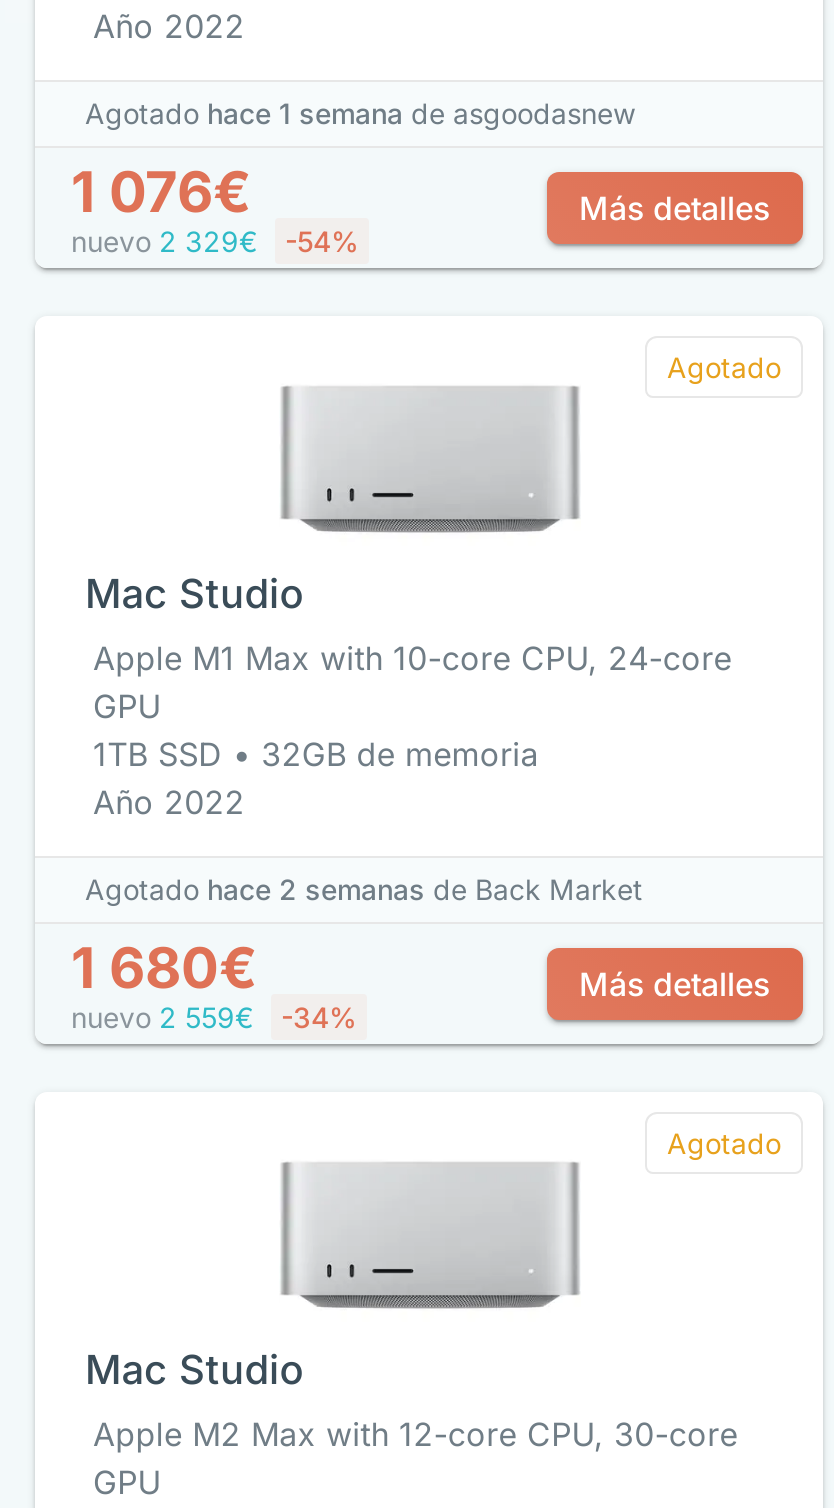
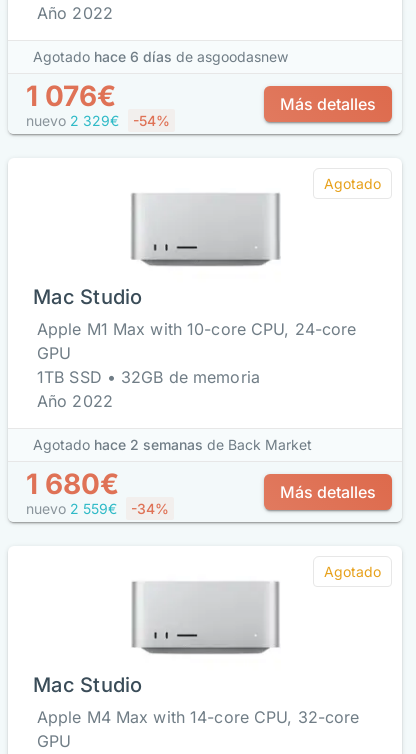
- Agotado hace 1 semana de asgoodasnew
+ Agotado hace 6 días de asgoodasnew

- Apple M2 Max with 12-core CPU, 30-core
+ Apple M4 Max with 14-core CPU, 32-core
